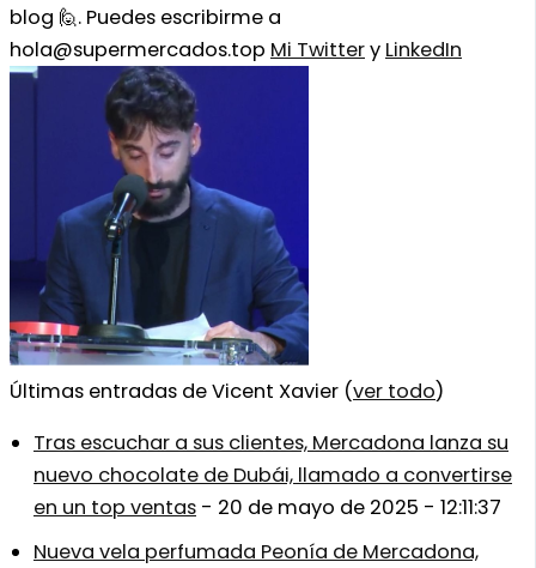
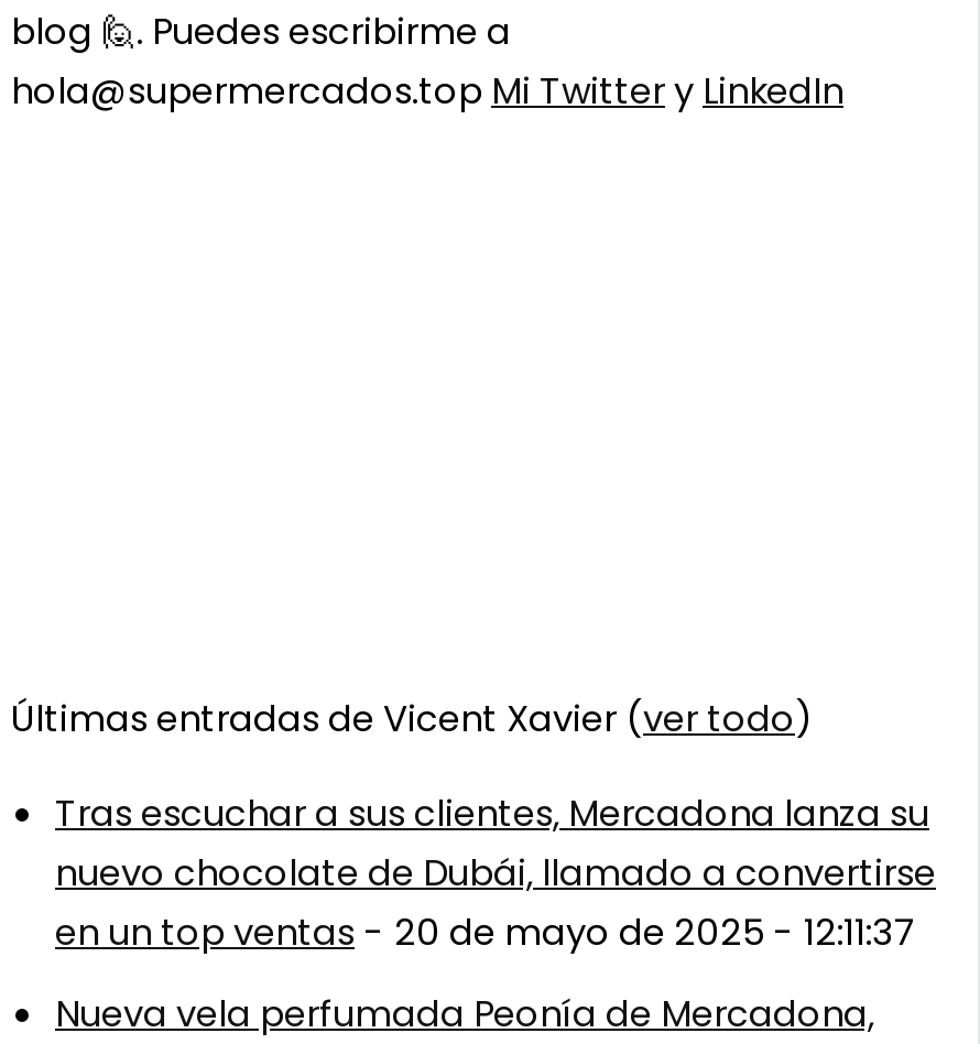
- [image]
